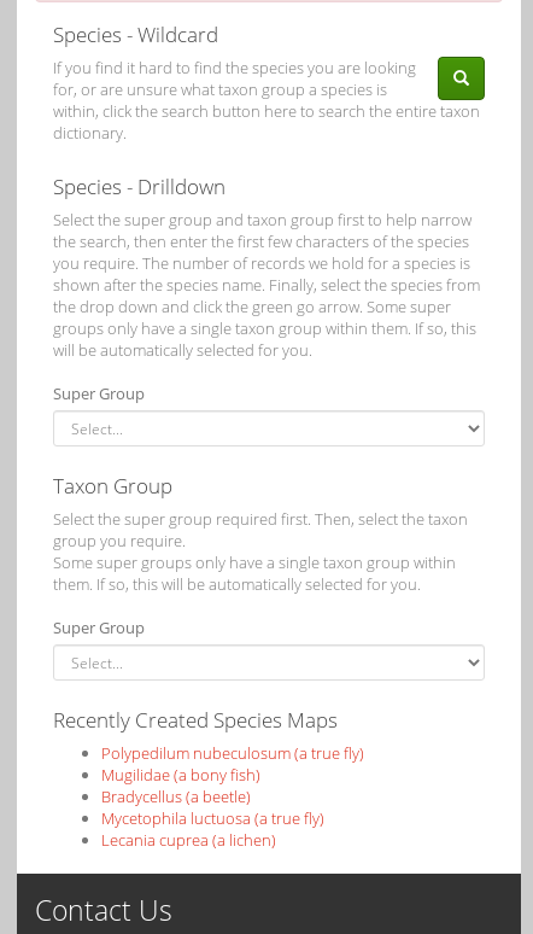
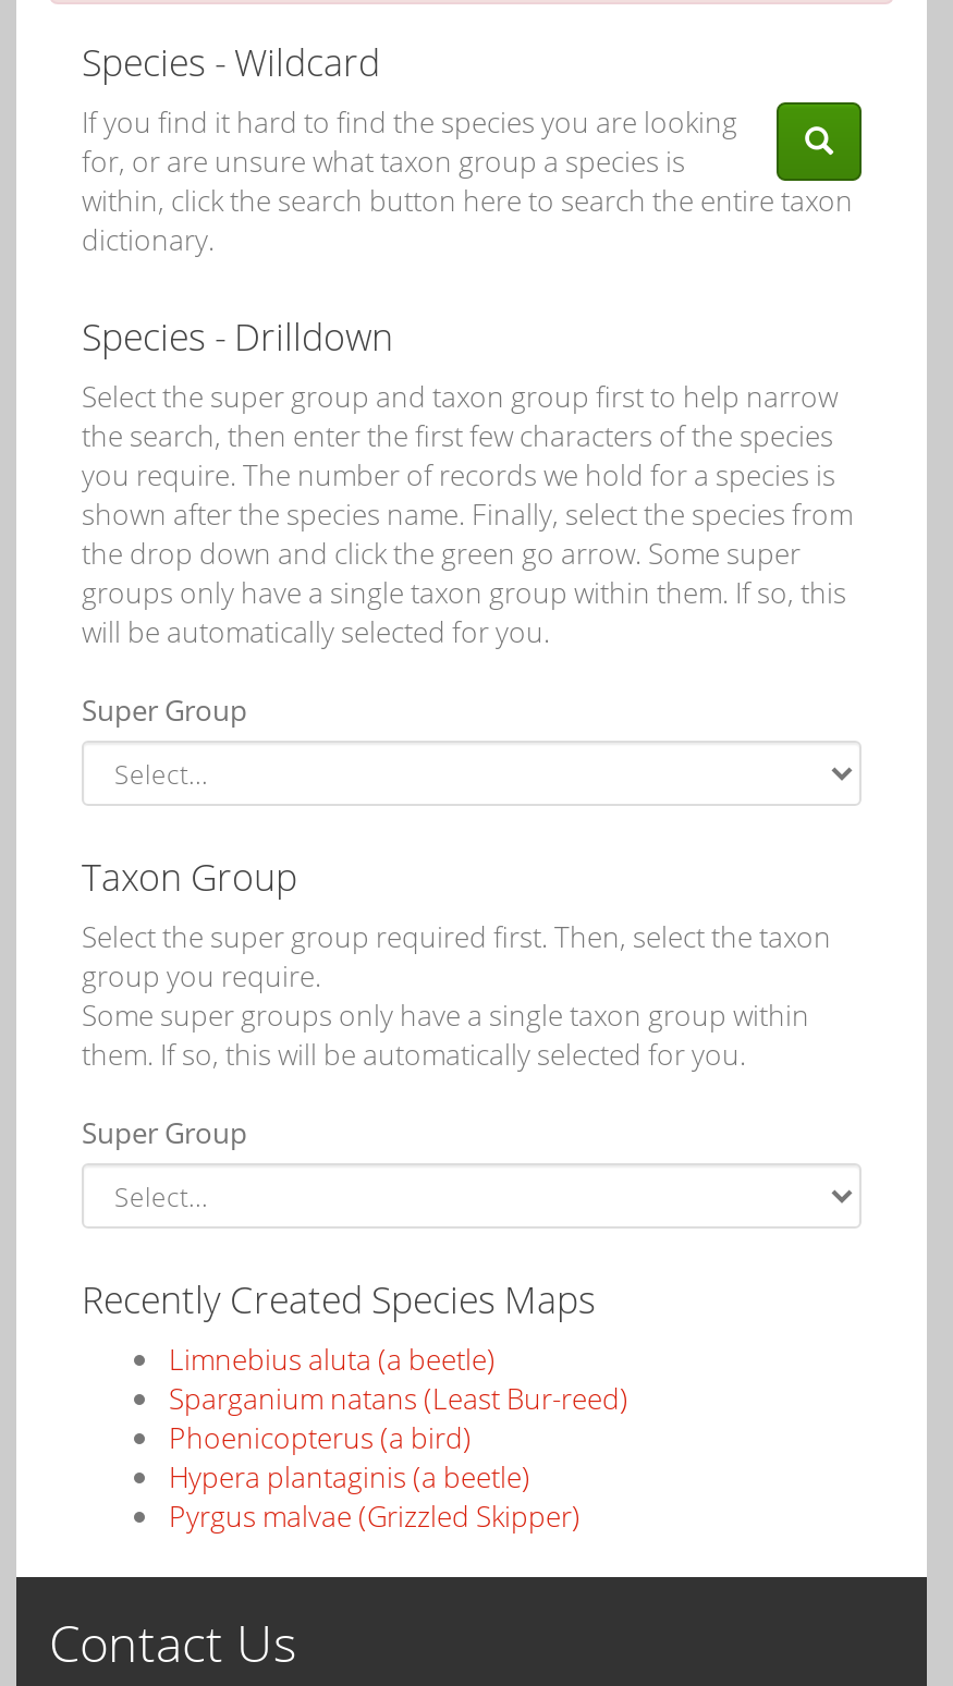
- Polypedilum nubeculosum (a true fly)
- Mugilidae (a bony fish)
- Bradycellus (a beetle)
- Mycetophila luctuosa (a true fly)
- Lecania cuprea (a lichen)
+ Limnebius aluta (a beetle)
+ Sparganium natans (Least Bur-reed)
+ Phoenicopterus (a bird)
+ Hypera plantaginis (a beetle)
+ Pyrgus malvae (Grizzled Skipper)
